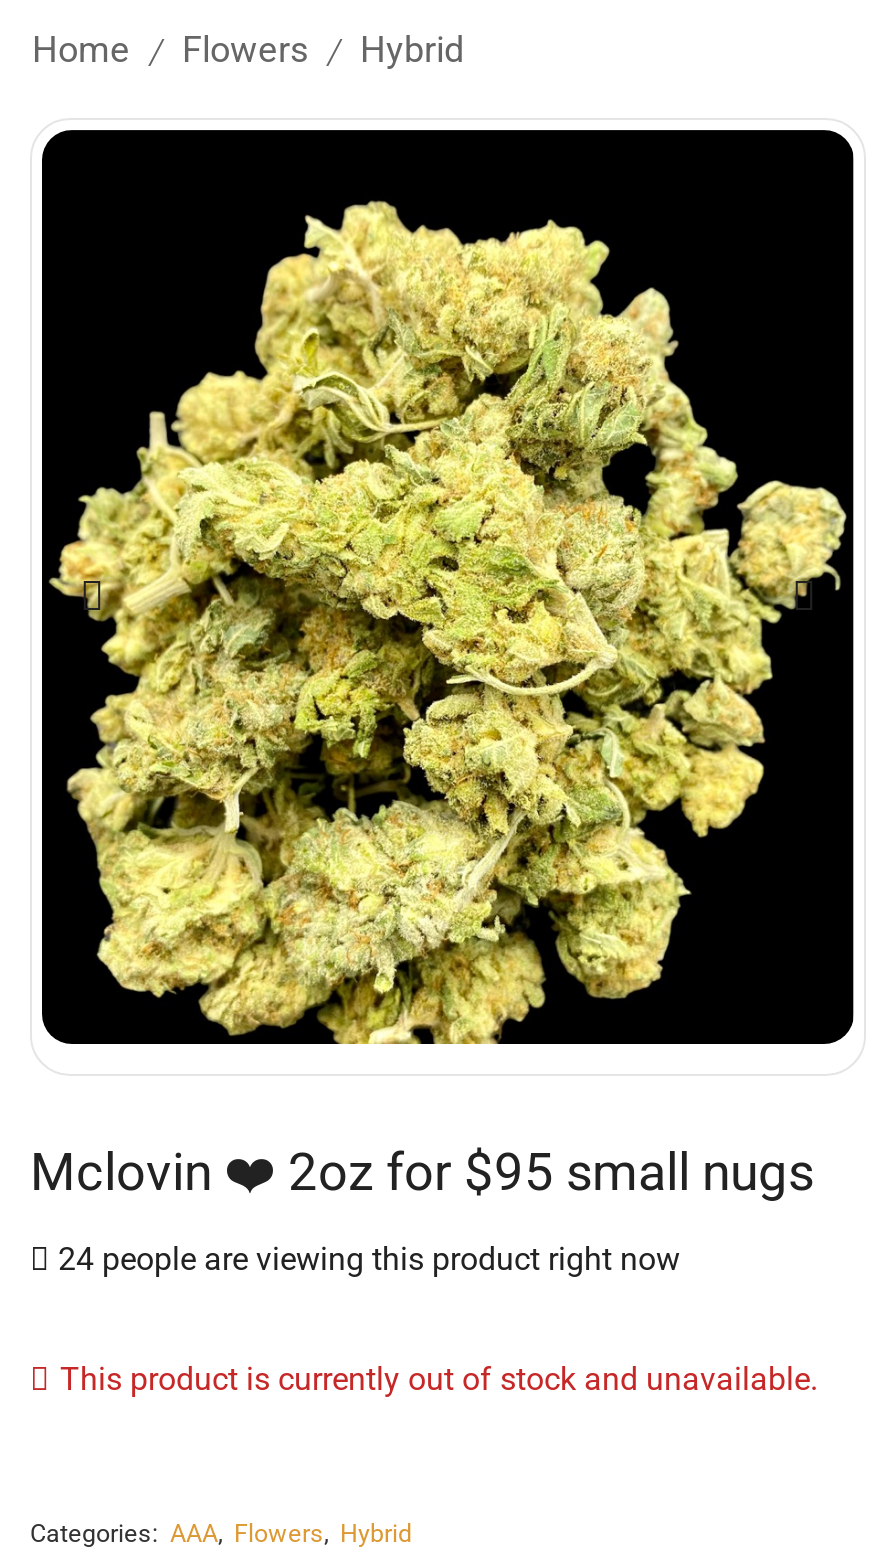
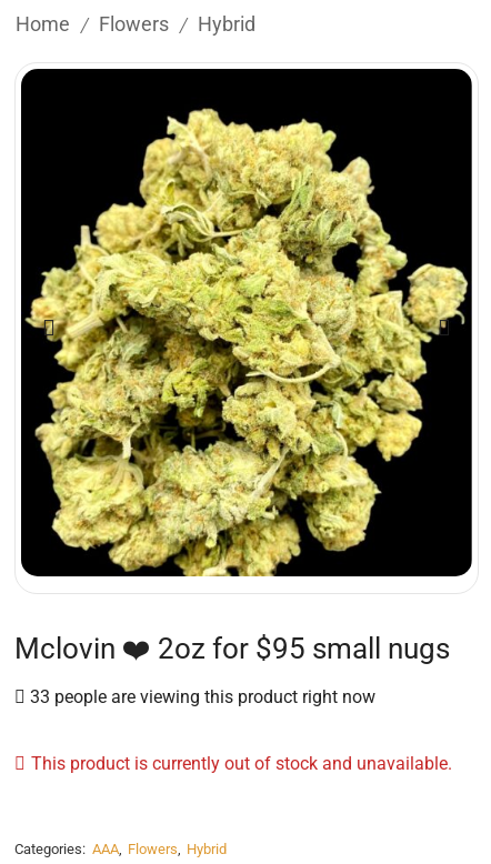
- 24 people are viewing this product right now
+ 33 people are viewing this product right now
